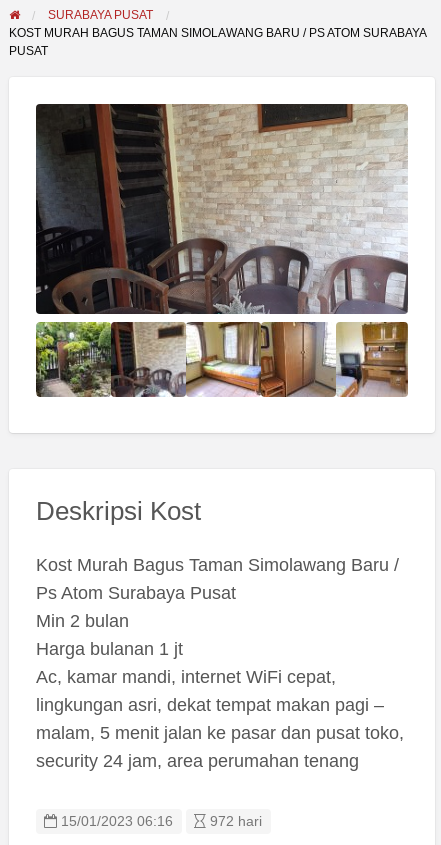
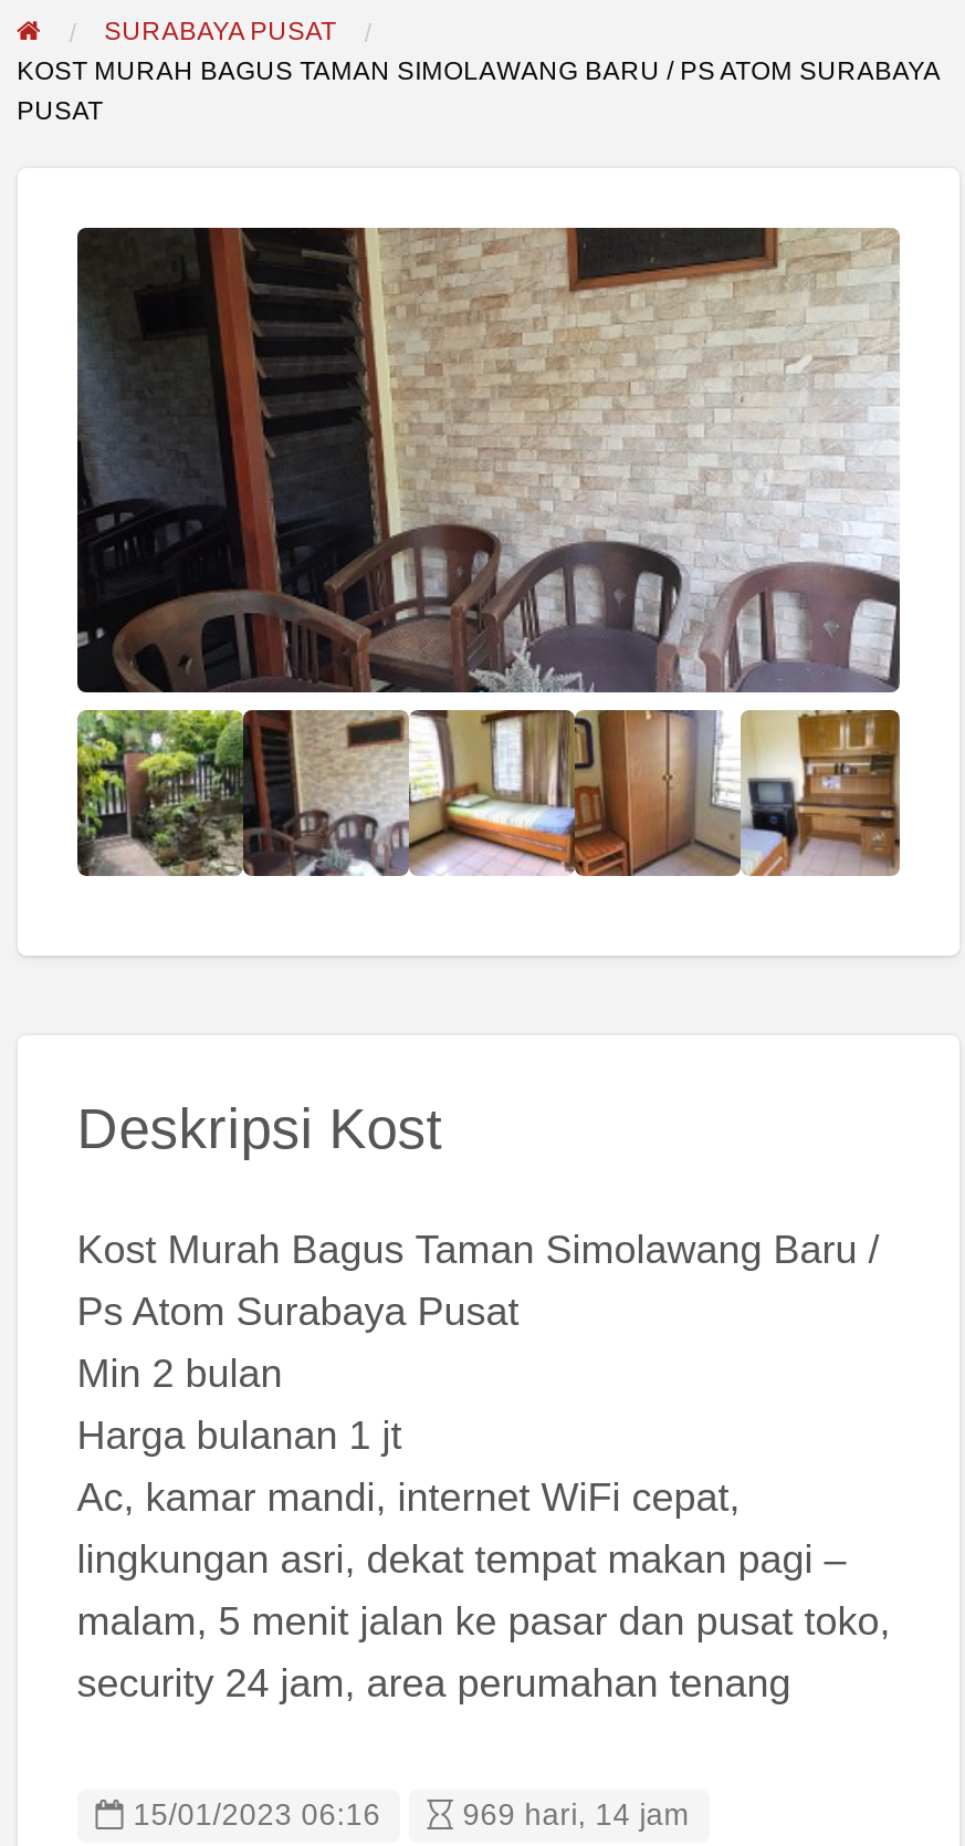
- 972 hari
+ 969 hari, 14 jam
